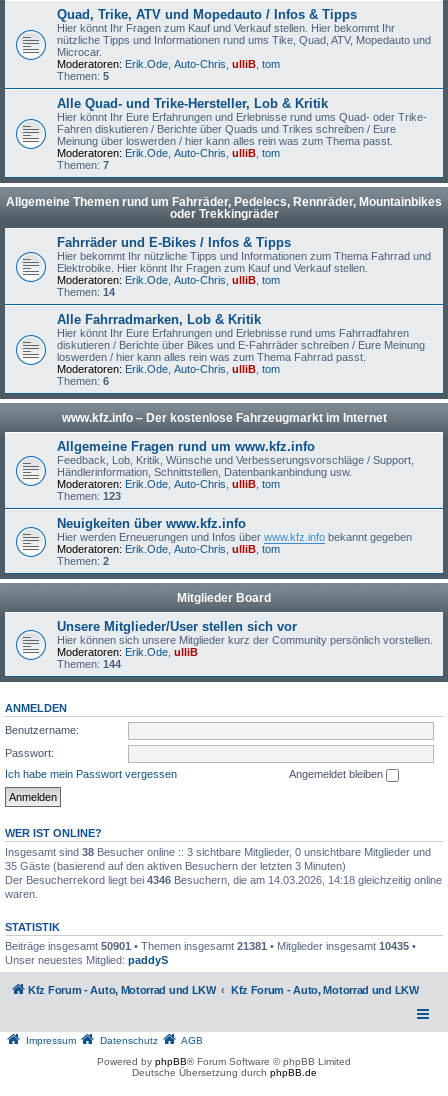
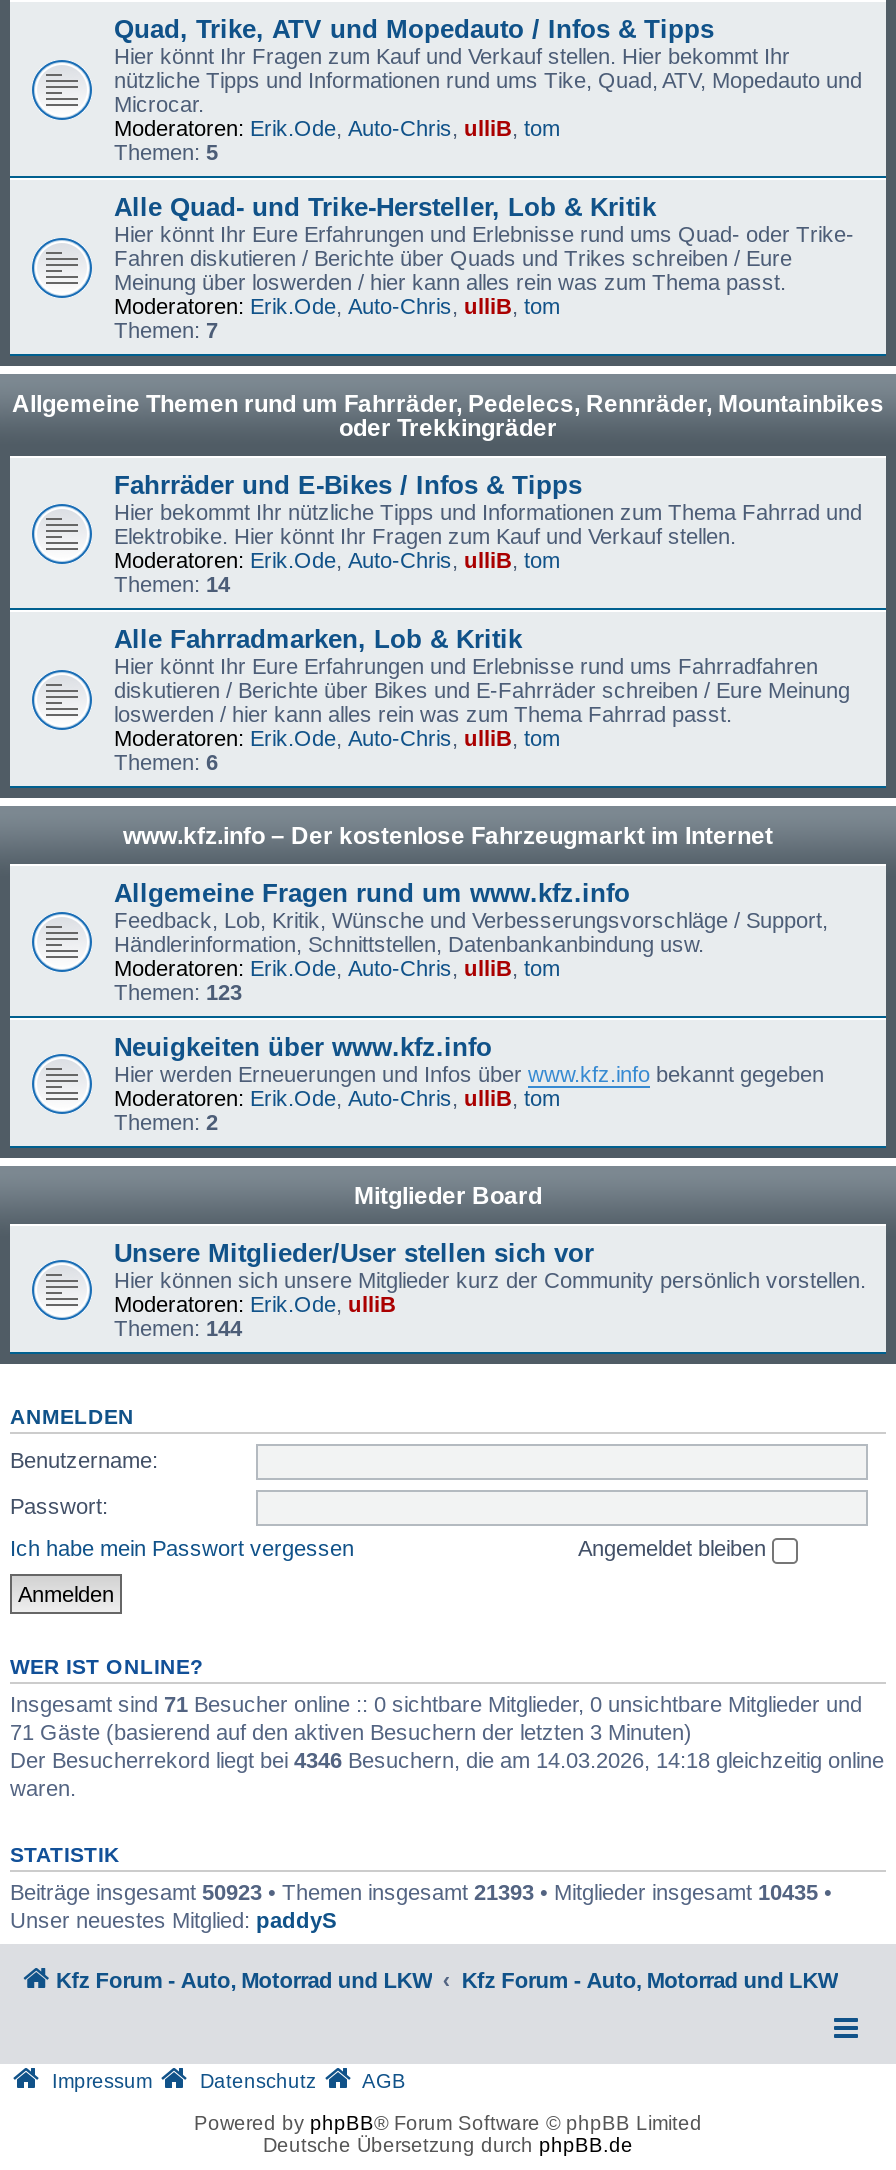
- Insgesamt sind 38 Besucher online :: 3 sichtbare Mitglieder, 0 unsichtbare Mitglieder und
+ Insgesamt sind 71 Besucher online :: 0 sichtbare Mitglieder, 0 unsichtbare Mitglieder und

- 35 Gäste (basierend auf den aktiven Besuchern der letzten 3 Minuten)
+ 71 Gäste (basierend auf den aktiven Besuchern der letzten 3 Minuten)

- Beiträge insgesamt 50901 • Themen insgesamt 21381 • Mitglieder insgesamt 10435 •
+ Beiträge insgesamt 50923 • Themen insgesamt 21393 • Mitglieder insgesamt 10435 •
